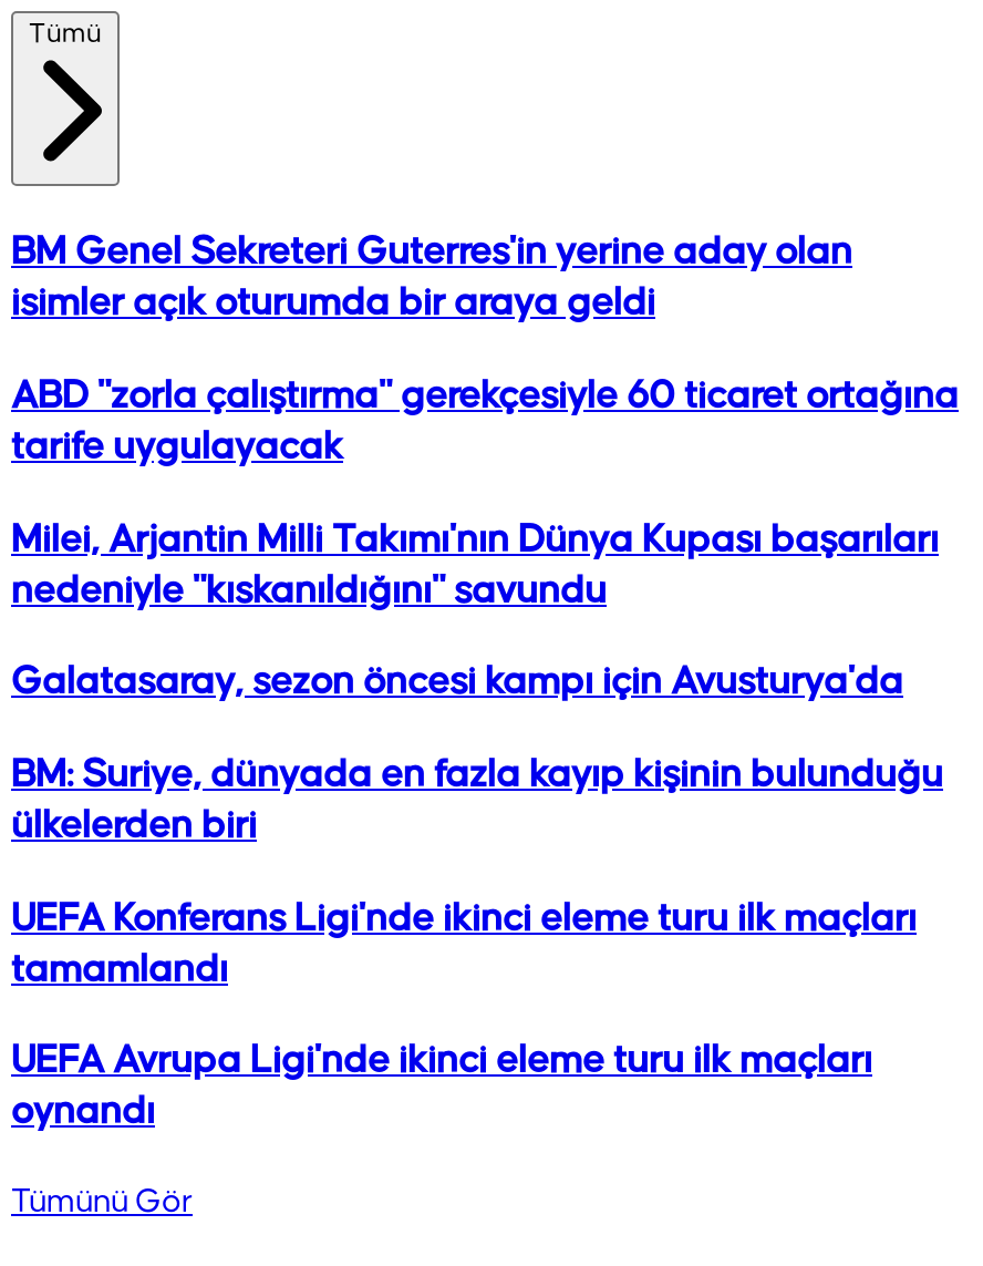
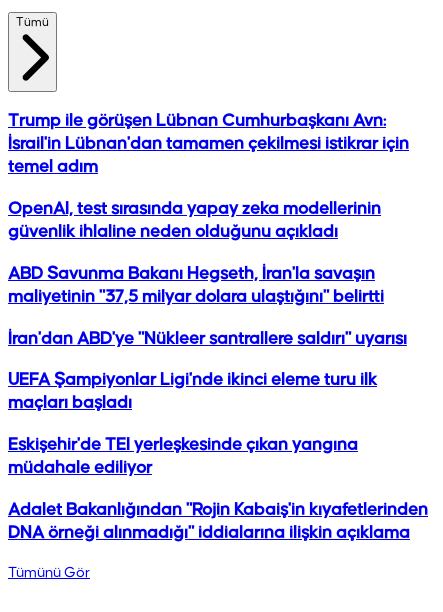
- BM Genel Sekreteri Guterres'in yerine aday olan
- isimler açık oturumda bir araya geldi
+ Trump ile görüşen Lübnan Cumhurbaşkanı Avn:
+ İsrail'in Lübnan'dan tamamen çekilmesi istikrar için
+ temel adım

- ABD "zorla çalıştırma" gerekçesiyle 60 ticaret ortağına
- tarife uygulayacak
+ OpenAI, test sırasında yapay zeka modellerinin
+ güvenlik ihlaline neden olduğunu açıkladı

- Milei, Arjantin Milli Takımı'nın Dünya Kupası başarıları
- nedeniyle "kıskanıldığını" savundu
+ ABD Savunma Bakanı Hegseth, İran'la savaşın
+ maliyetinin "37,5 milyar dolara ulaştığını" belirtti

- Galatasaray, sezon öncesi kampı için Avusturya'da
+ İran'dan ABD'ye "Nükleer santrallere saldırı" uyarısı

- BM: Suriye, dünyada en fazla kayıp kişinin bulunduğu
- ülkelerden biri
+ UEFA Şampiyonlar Ligi'nde ikinci eleme turu ilk
+ maçları başladı

- UEFA Konferans Ligi'nde ikinci eleme turu ilk maçları
- tamamlandı
+ Eskişehir'de TEI yerleşkesinde çıkan yangına
+ müdahale ediliyor

- UEFA Avrupa Ligi'nde ikinci eleme turu ilk maçları
- oynandı
+ Adalet Bakanlığından "Rojin Kabaiş'in kıyafetlerinden
+ DNA örneği alınmadığı" iddialarına ilişkin açıklama
